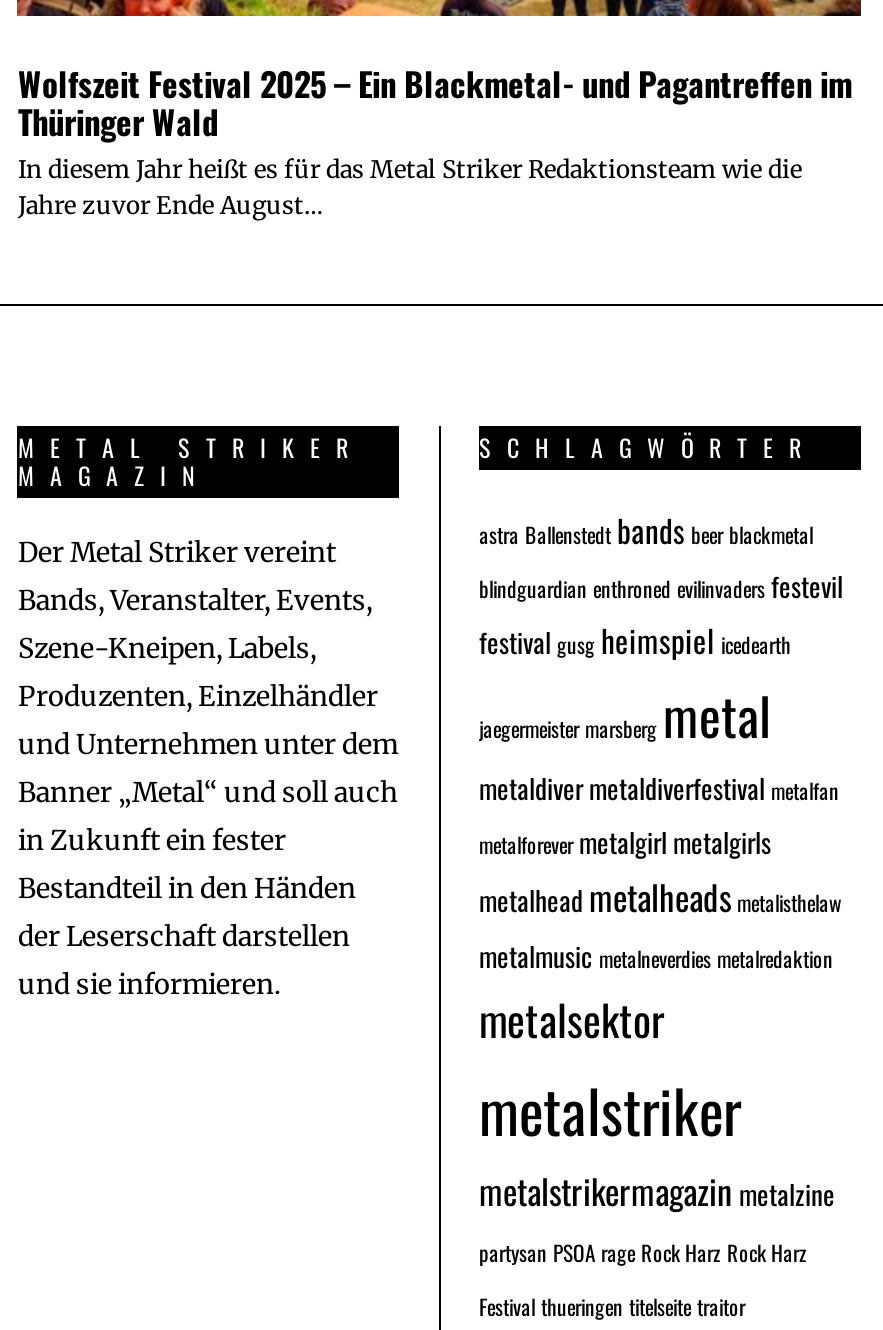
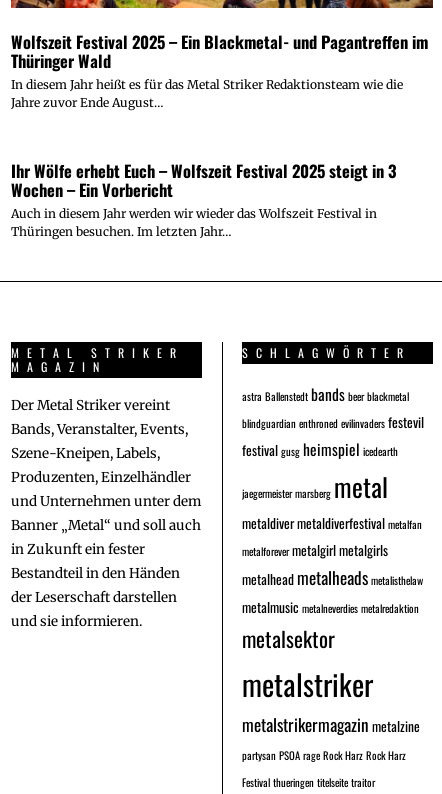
+ Ihr Wölfe erhebt Euch – Wolfszeit Festival 2025 steigt in 3
+ Wochen – Ein Vorbericht
+ Auch in diesem Jahr werden wir wieder das Wolfszeit Festival in
+ Thüringen besuchen. Im letzten Jahr…
